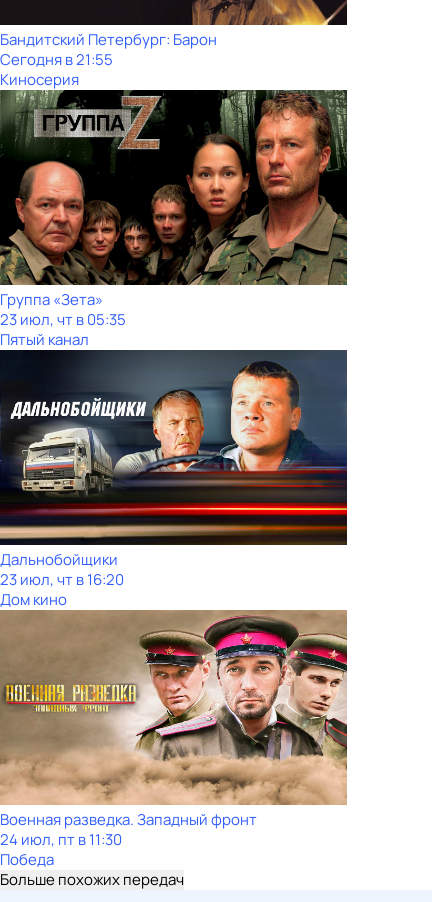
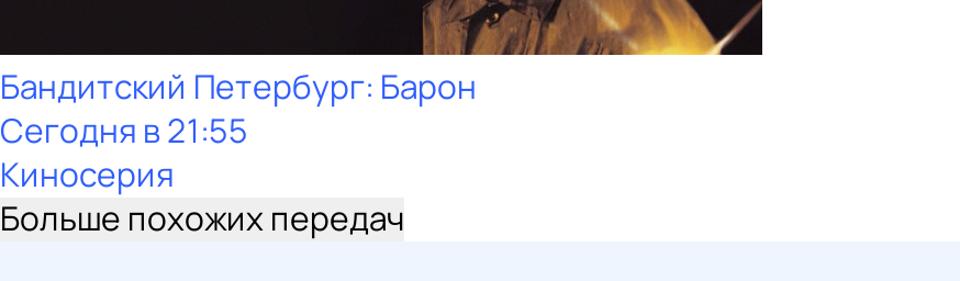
- [image]
- Группа «Зета»
- 23 июл, чт в 05:35
- Пятый канал

- [image]
- Дальнобойщики
- 23 июл, чт в 16:20
- Дом кино

- [image]
- Военная разведка. Западный фронт
- 24 июл, пт в 11:30
- Победа
